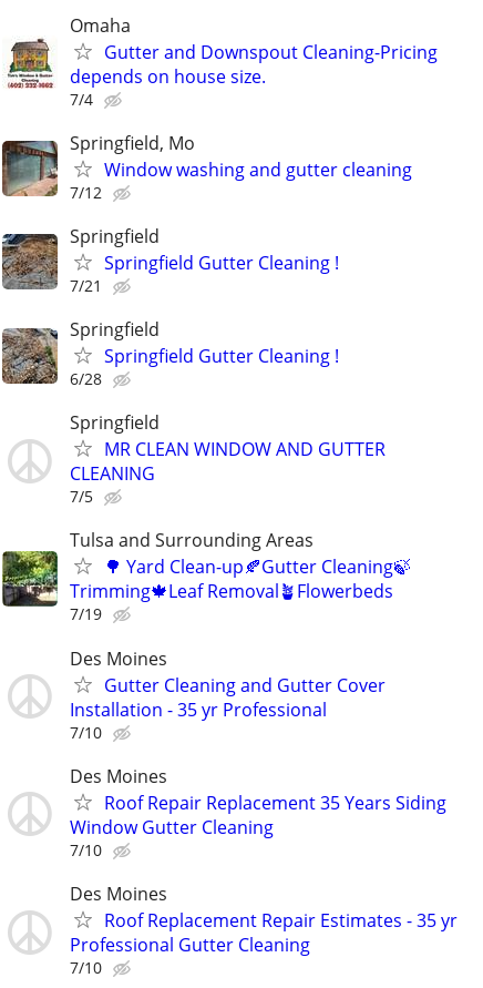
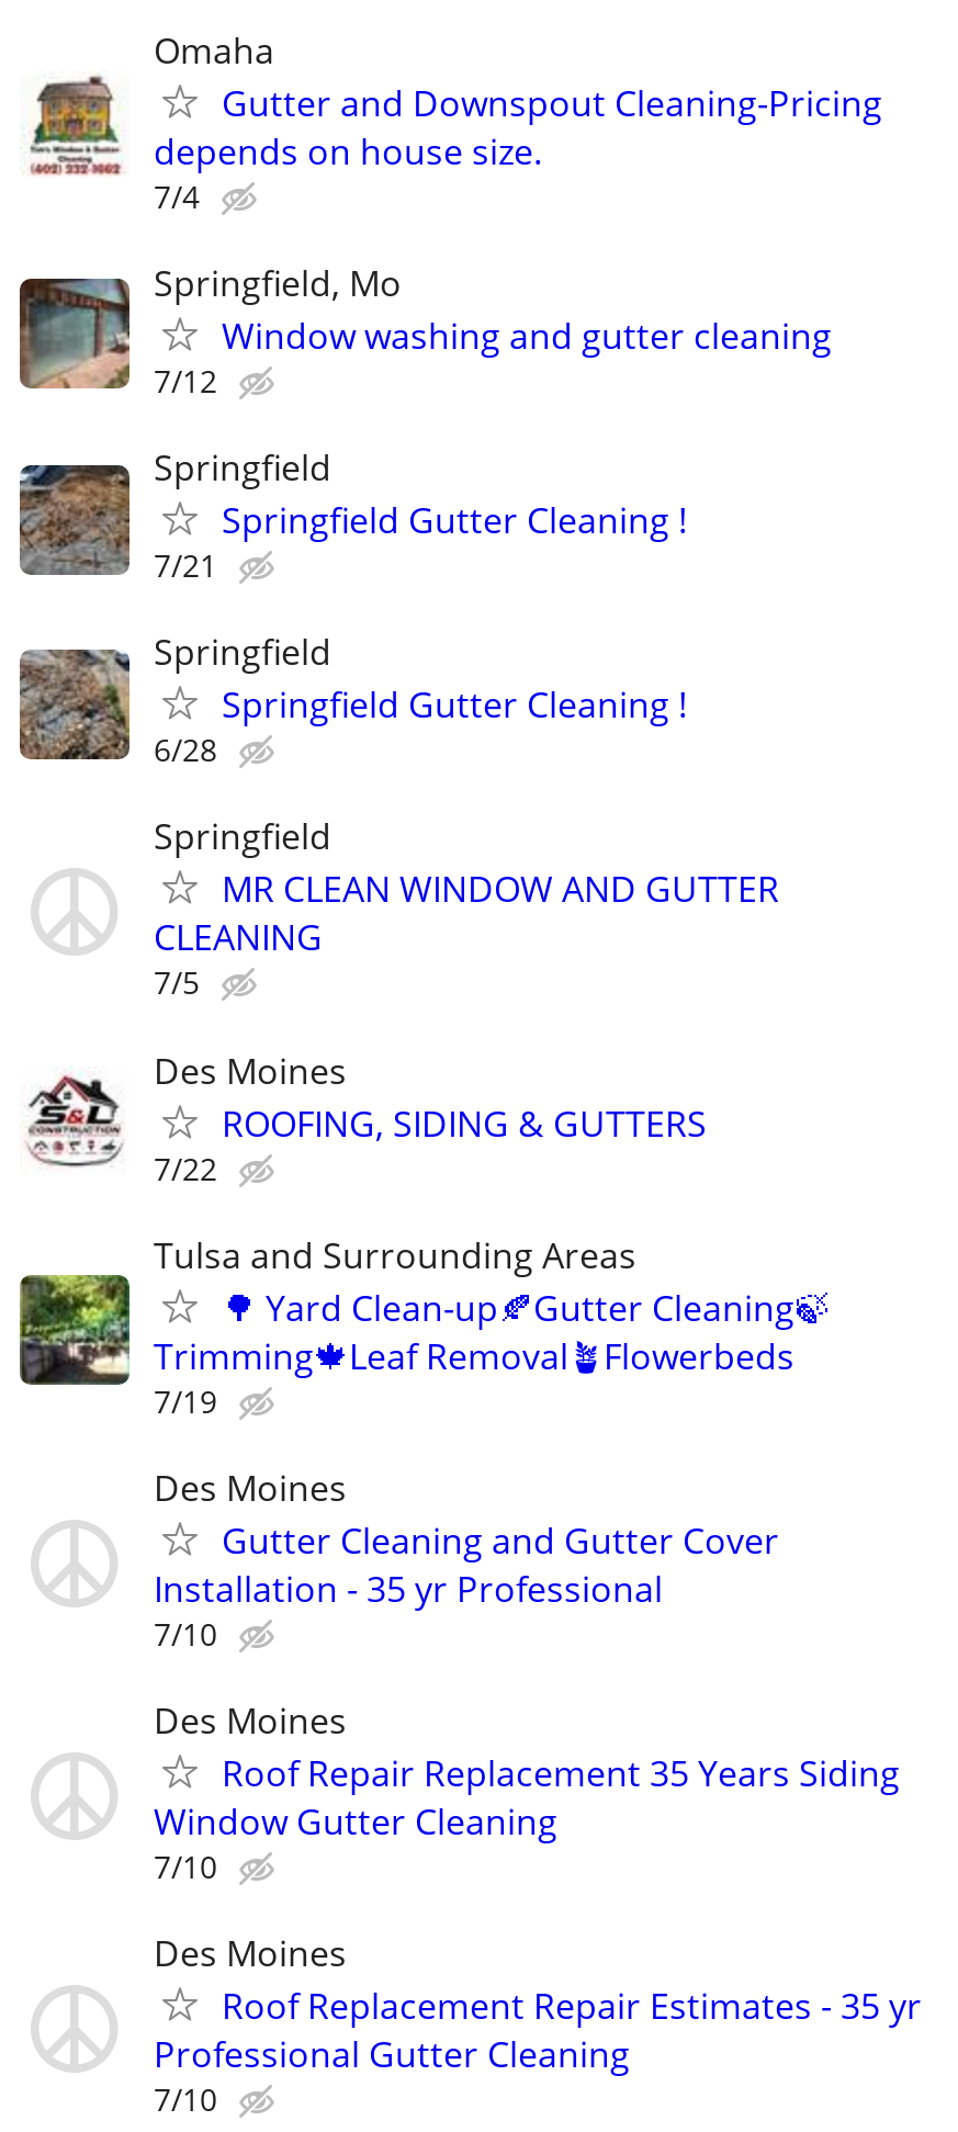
+ [image]
+ Des Moines
+ ROOFING, SIDING & GUTTERS
+ 7/22
